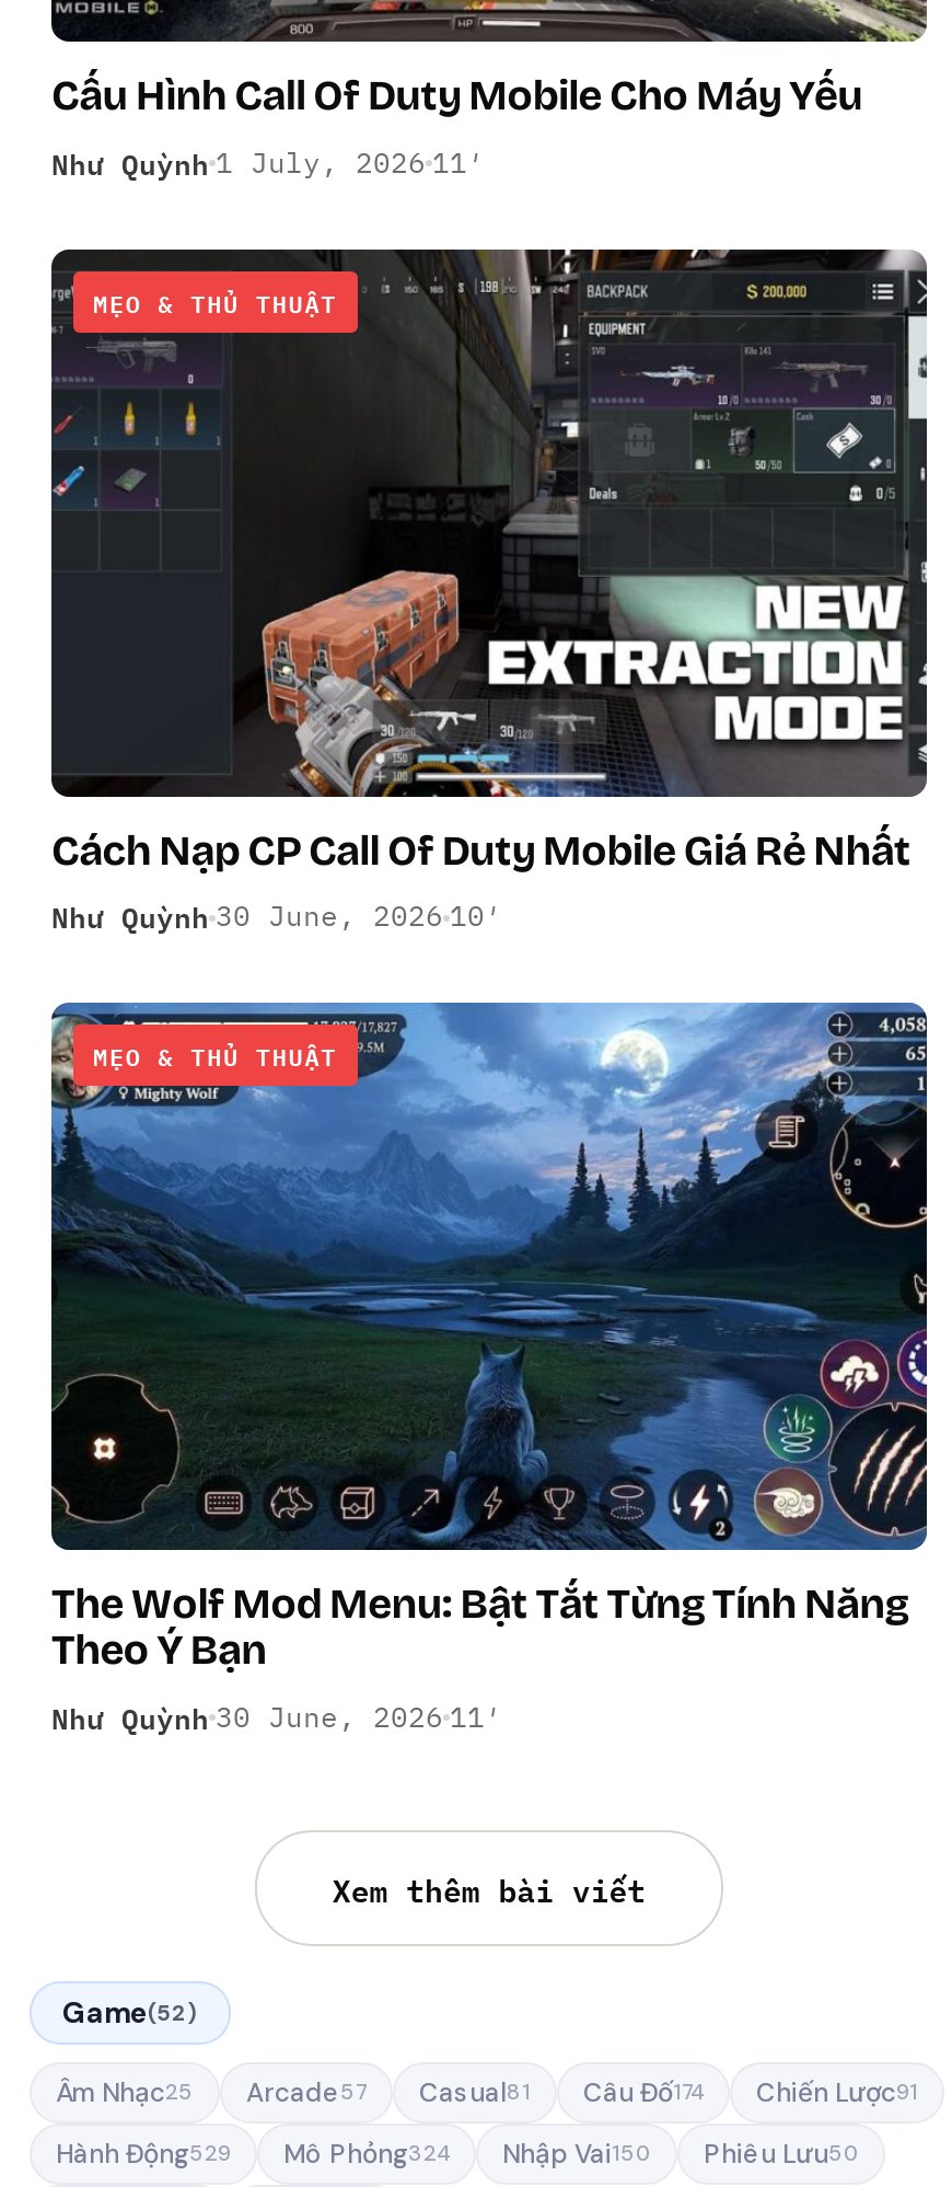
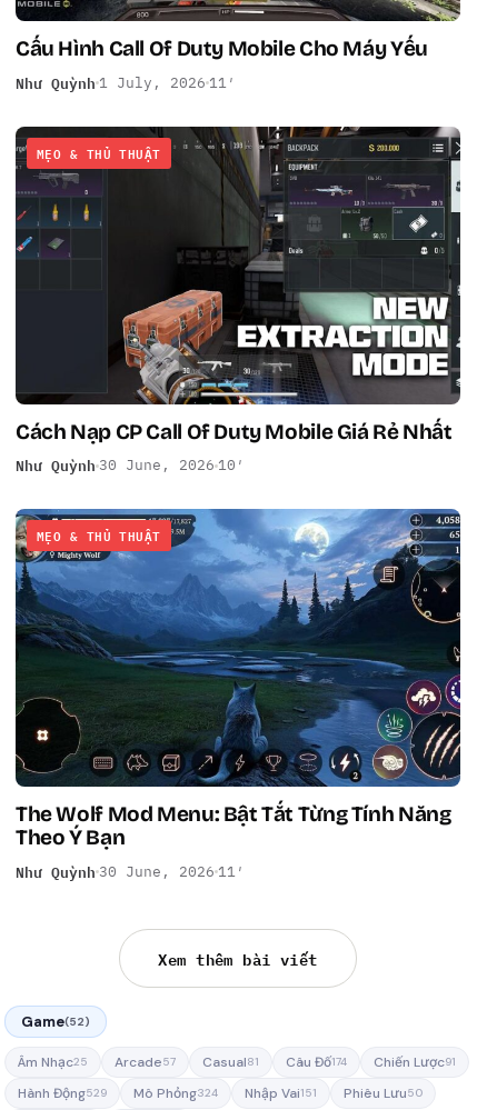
- Hành Động529 Mô Phỏng324 Nhập Vai150 Phiêu Lưu50
+ Hành Động529 Mô Phỏng324 Nhập Vai151 Phiêu Lưu50
